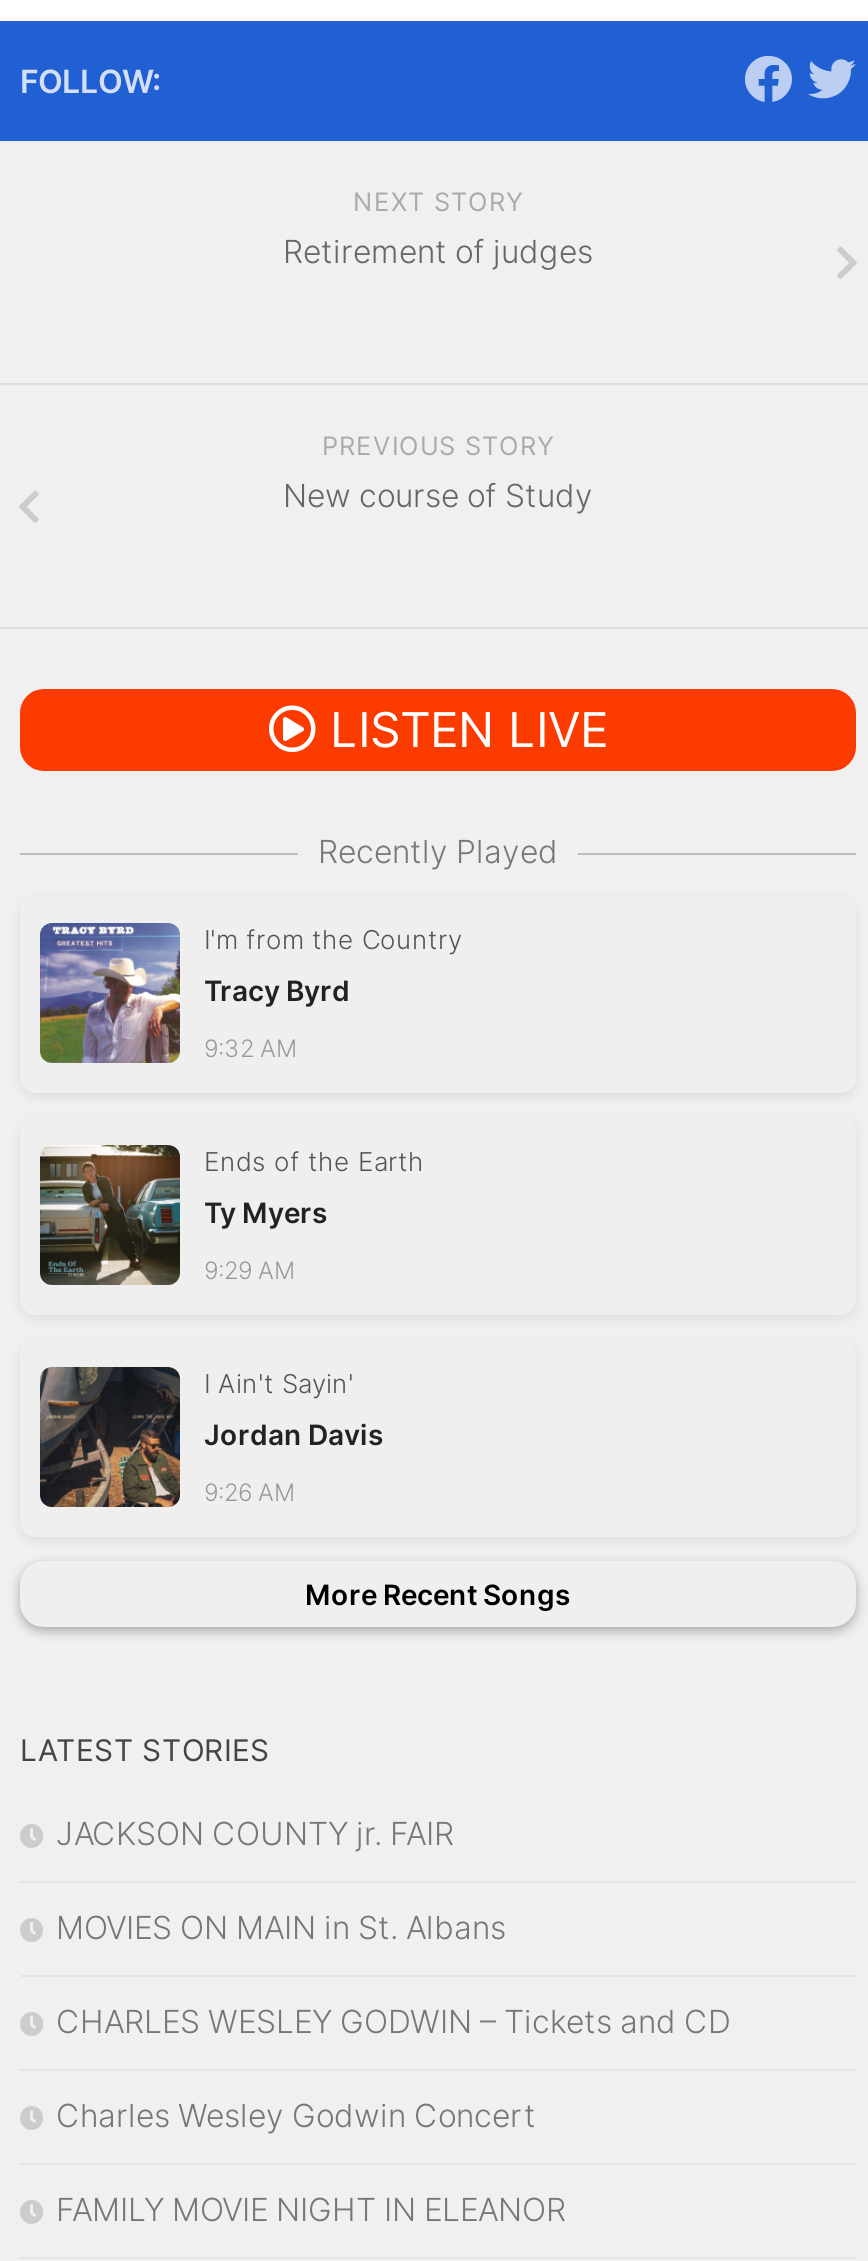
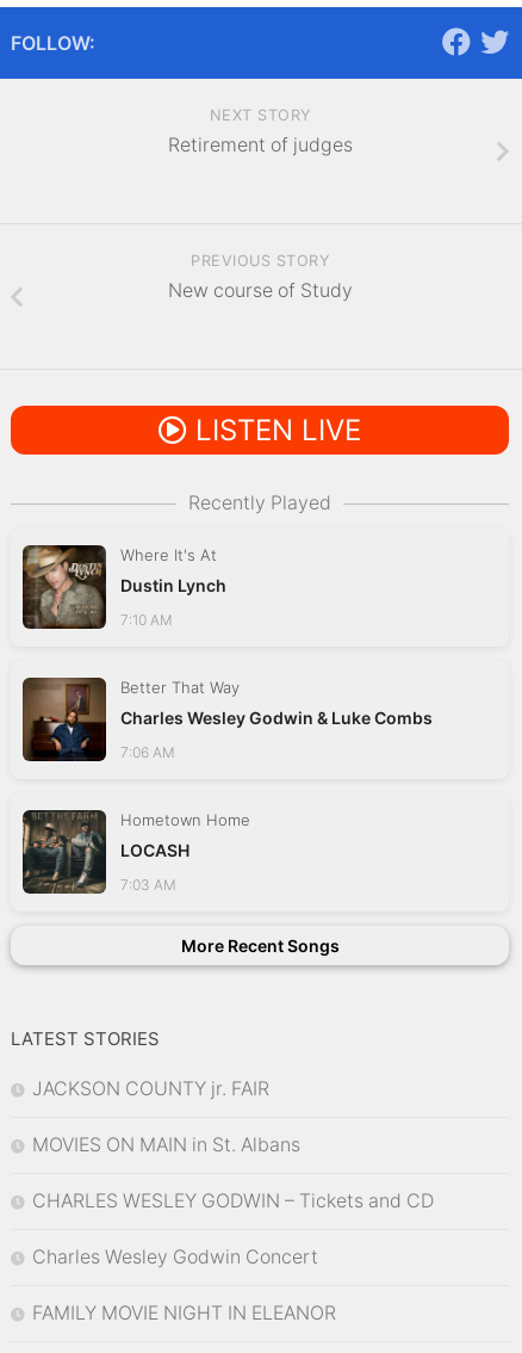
- [image]
- I'm from the Country
+ [image]
+ Where It's At

- Tracy Byrd
+ Dustin Lynch

- 9:32 AM
+ 7:10 AM

- [image]
- Ends of the Earth
+ [image]
+ Better That Way

- Ty Myers
+ Charles Wesley Godwin & Luke Combs

- 9:29 AM
+ 7:06 AM

- [image]
- I Ain't Sayin'
+ [image]
+ Hometown Home

- Jordan Davis
+ LOCASH

- 9:26 AM
+ 7:03 AM
